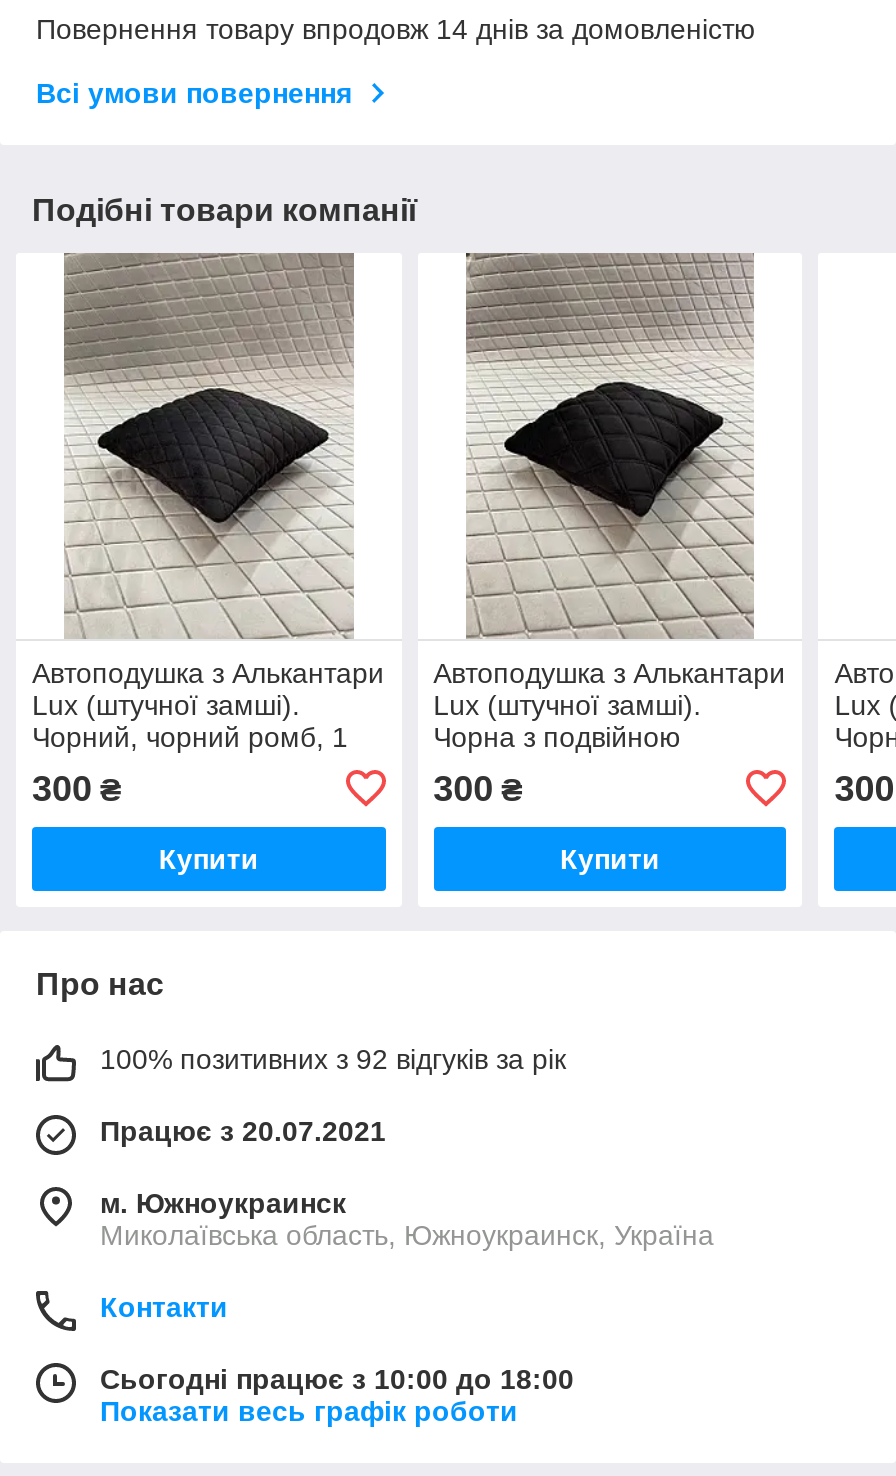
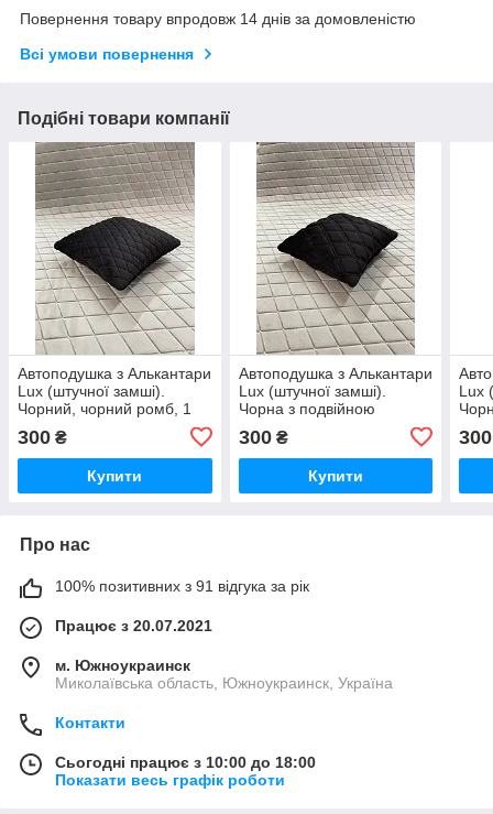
- 100% позитивних з 92 відгуків за рік
+ 100% позитивних з 91 відгука за рік
